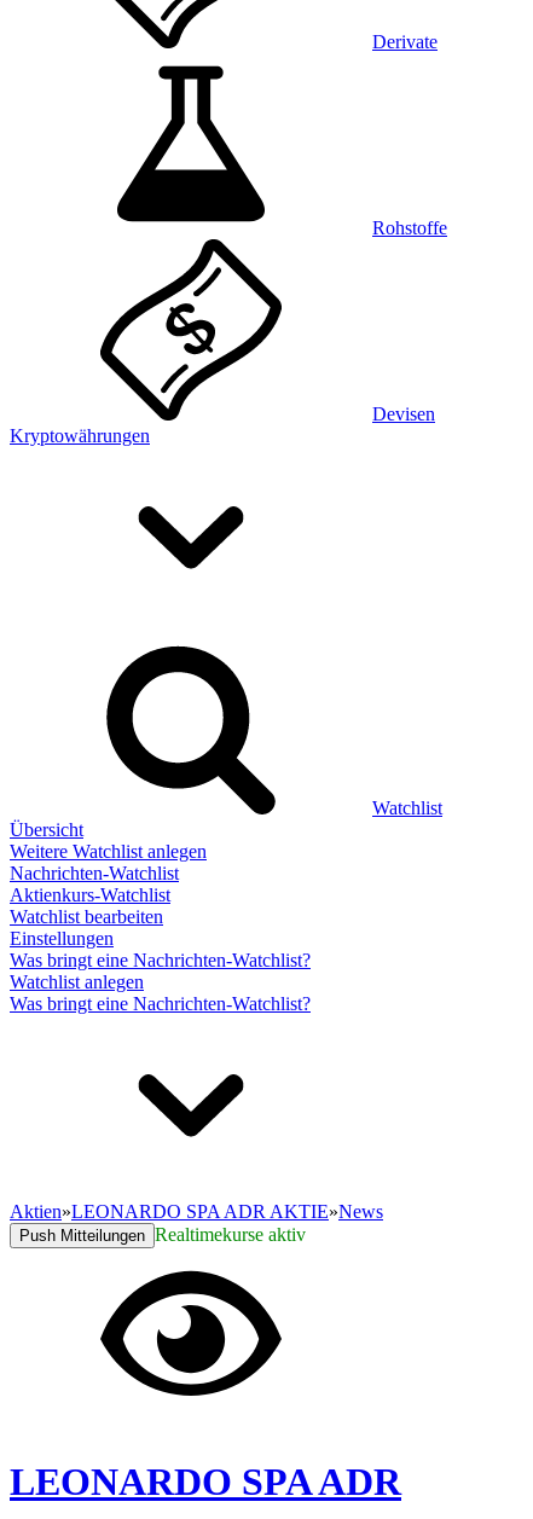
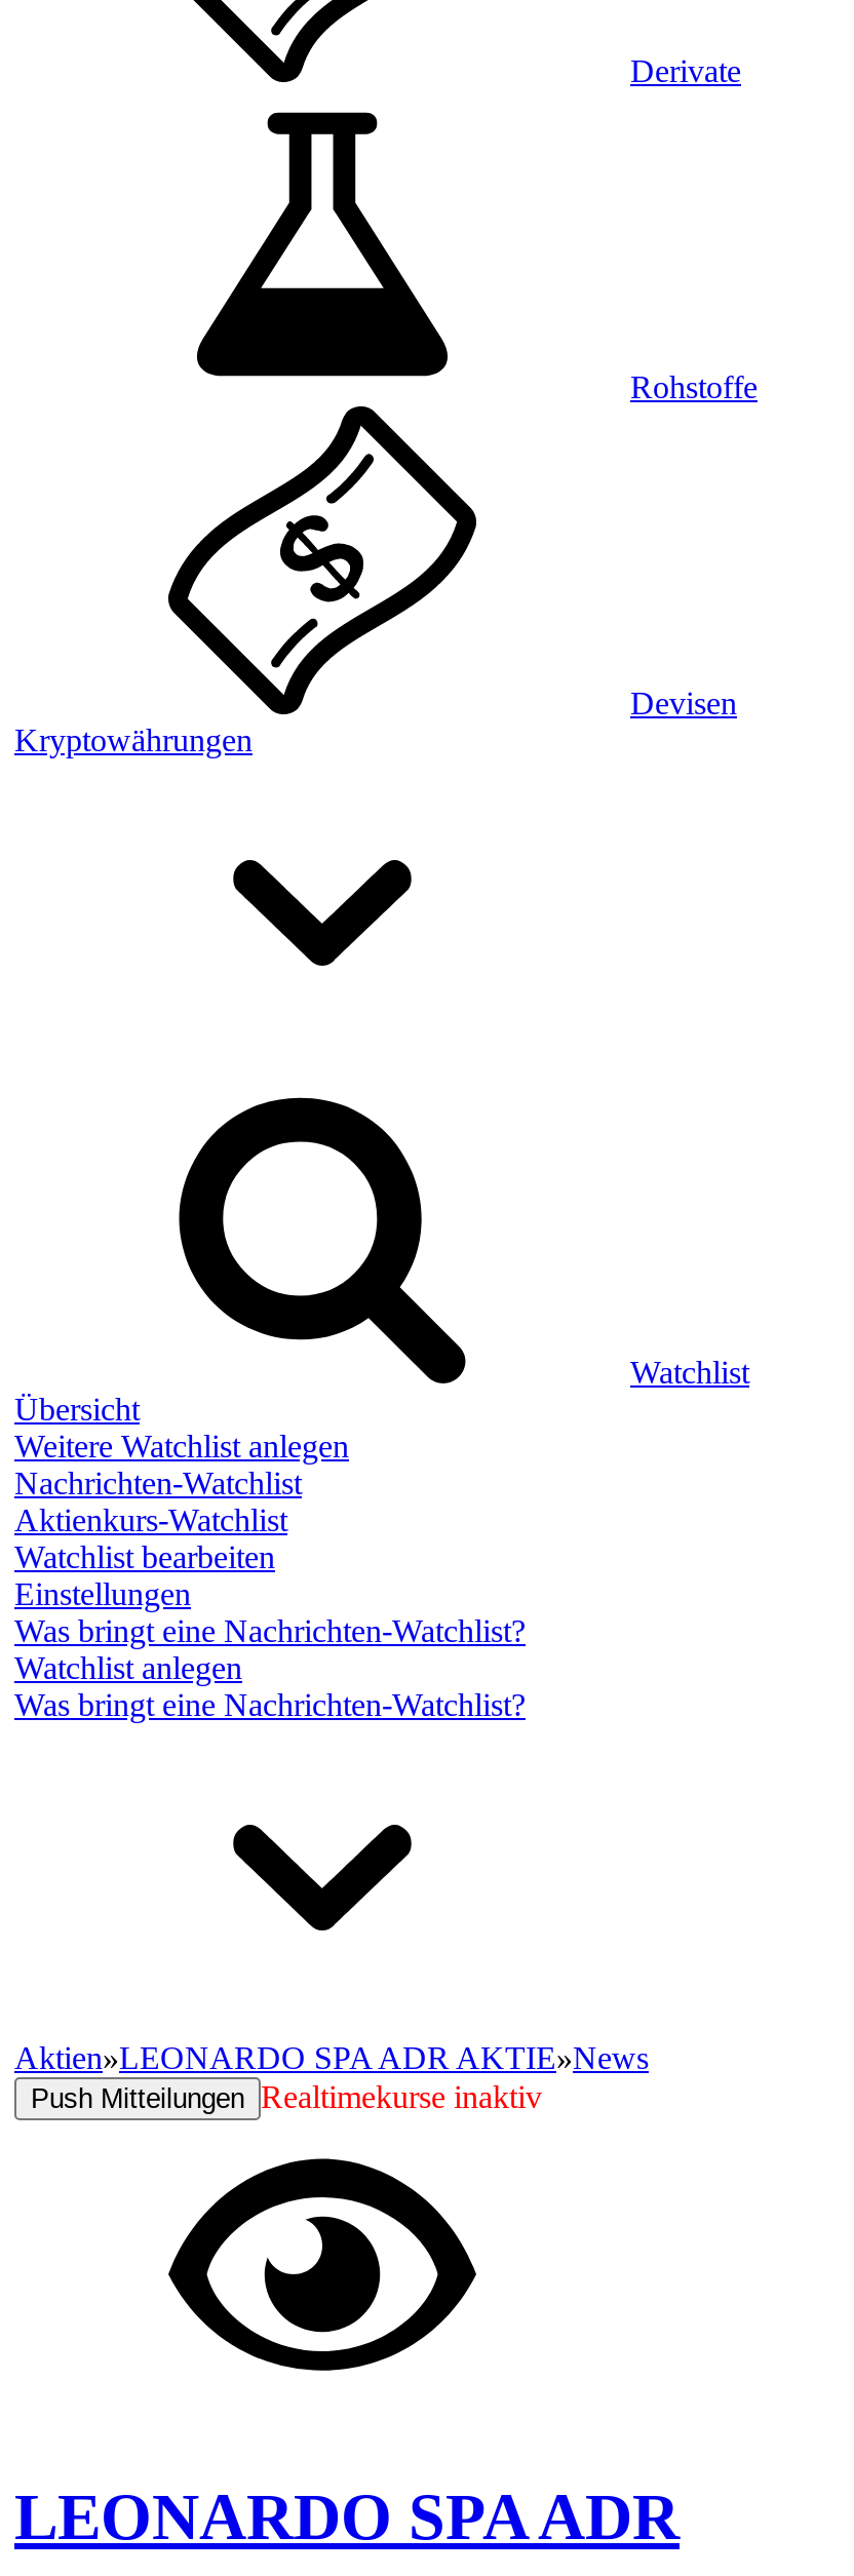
- Push Mitteilungen Realtimekurse aktiv
+ Push Mitteilungen Realtimekurse inaktiv
